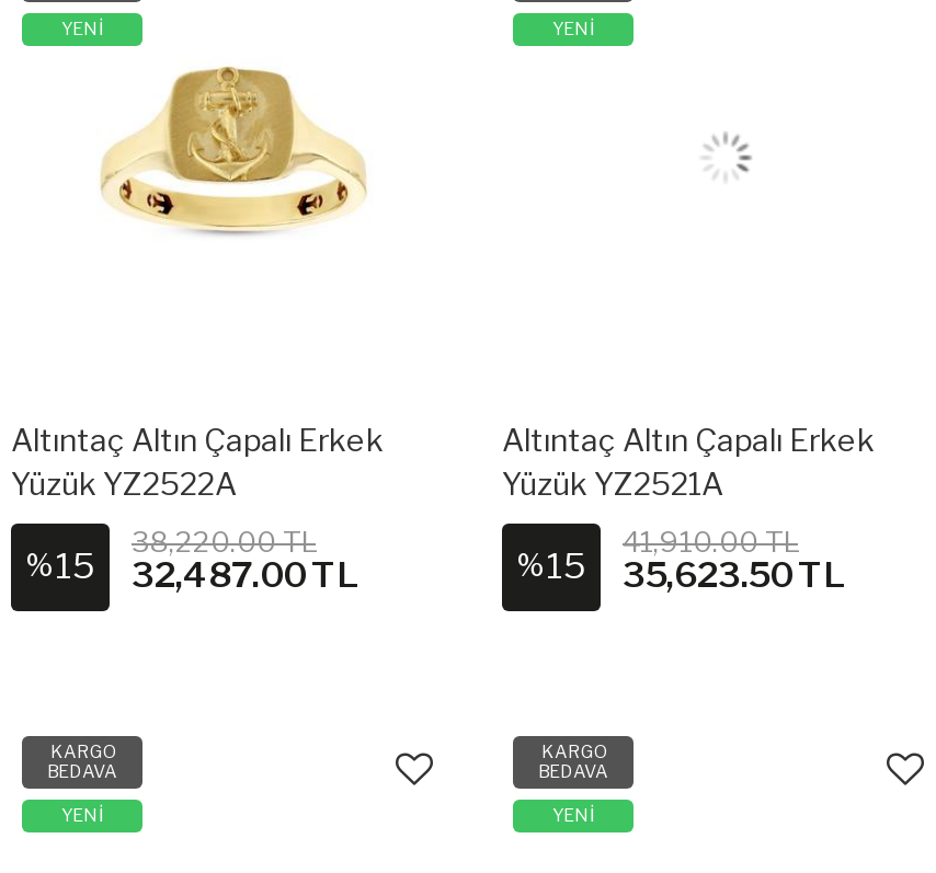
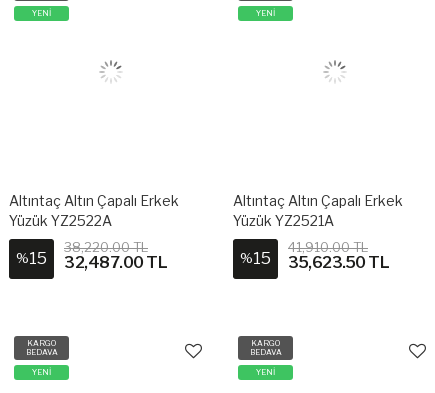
- [image]
